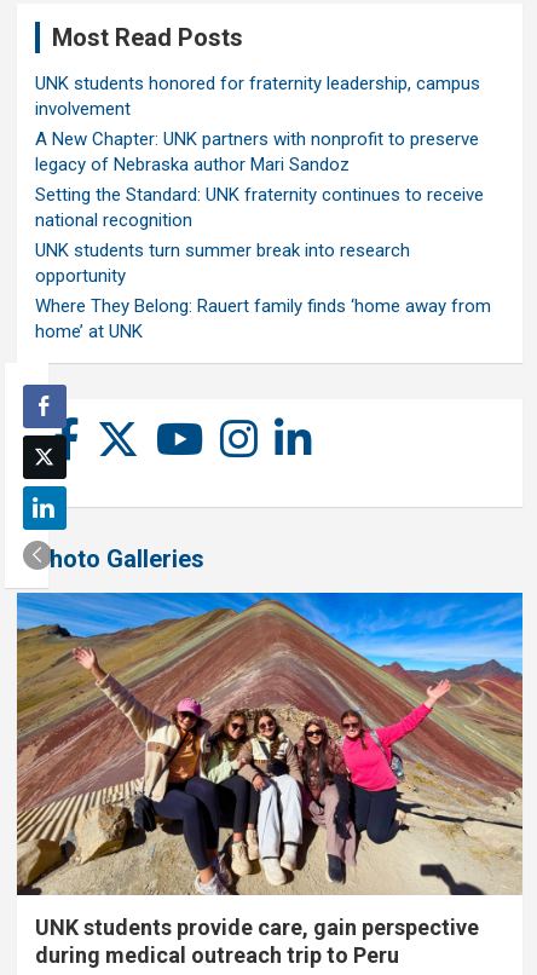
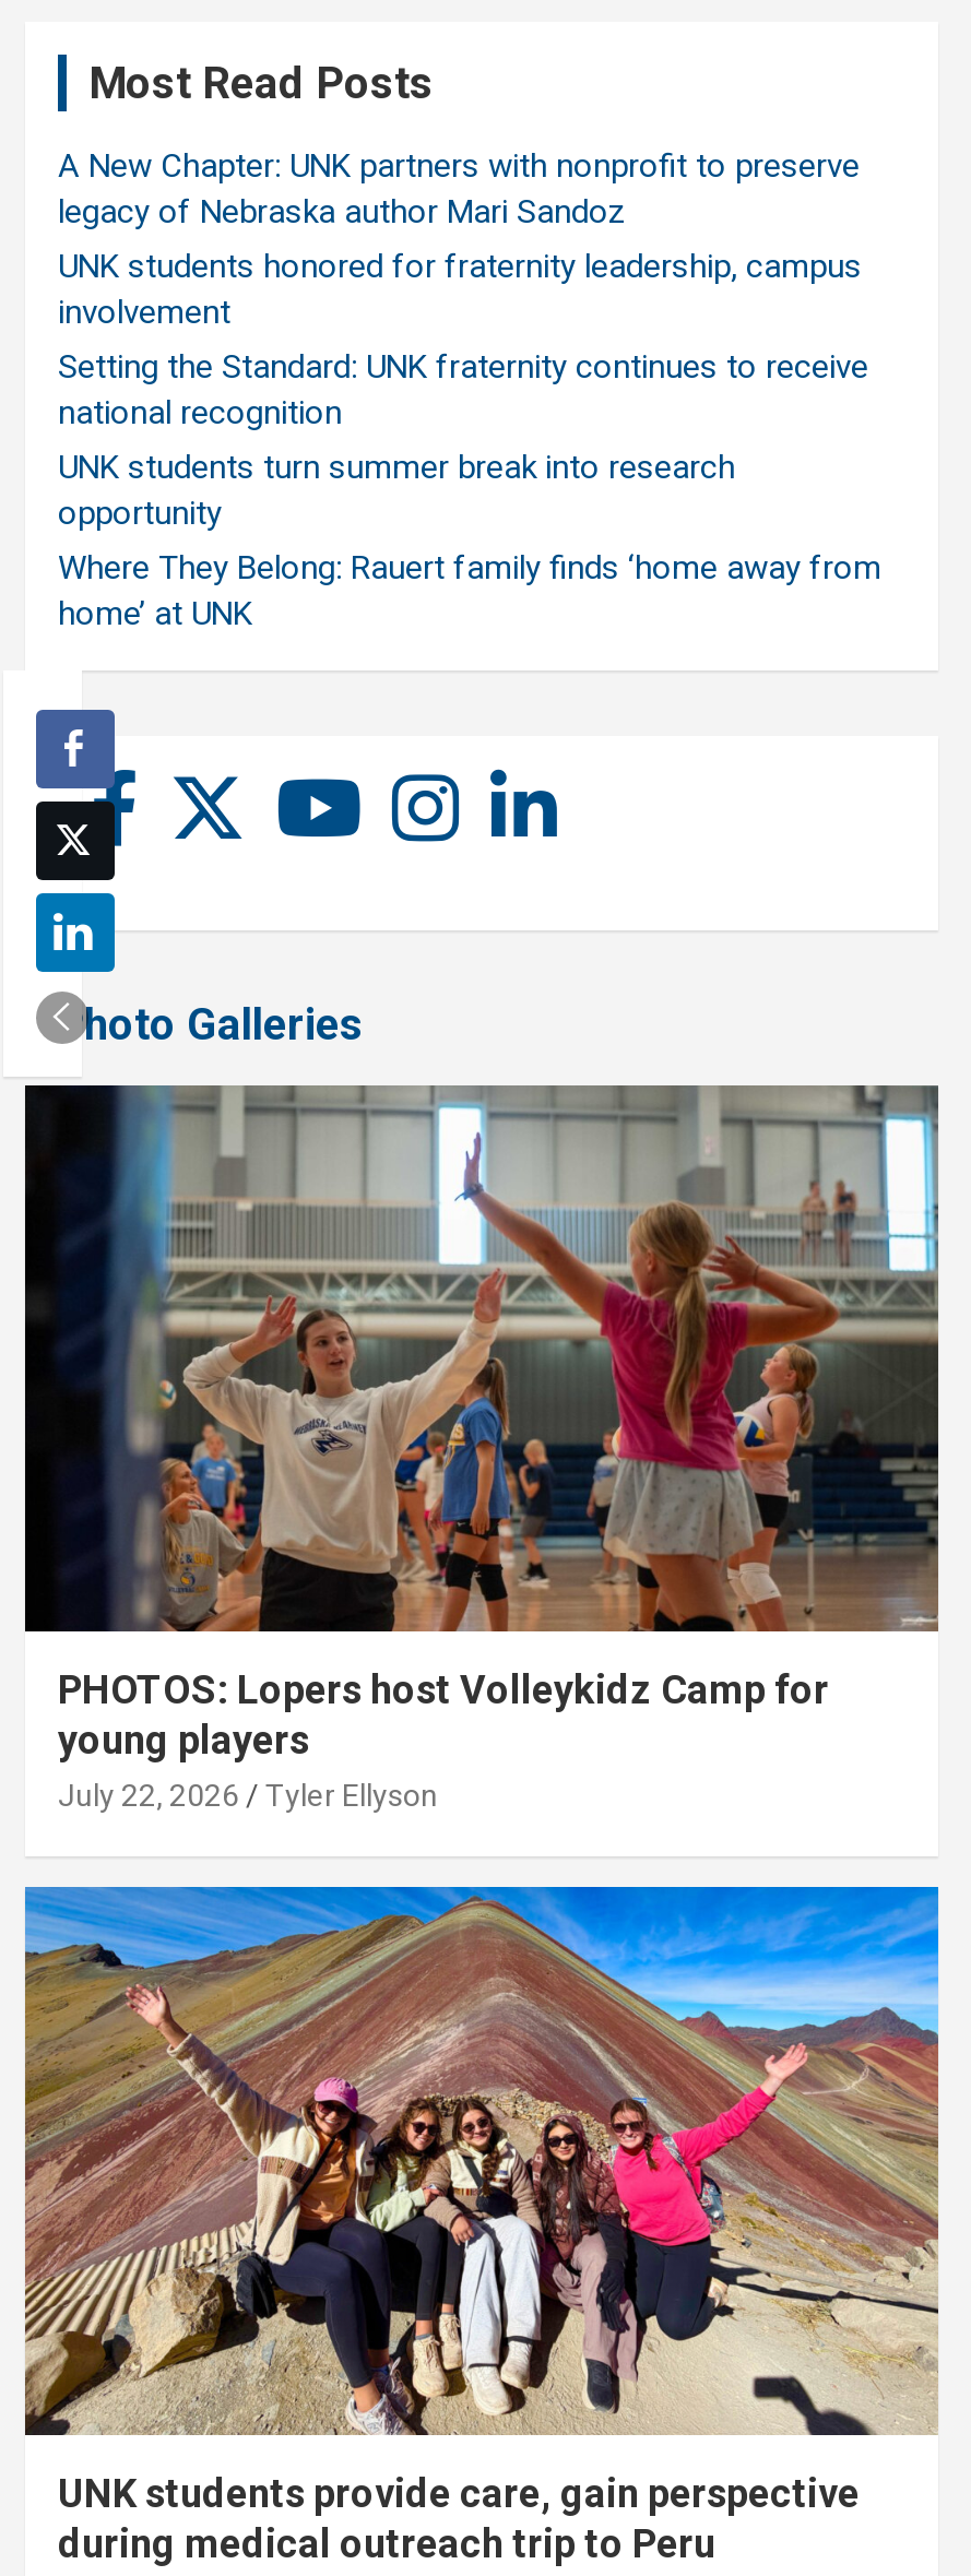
moved up: A New Chapter: UNK partners with nonprofit to preserve | legacy of Nebraska author Mari Sandoz

+ [image]
+ PHOTOS: Lopers host Volleykidz Camp for
+ young players
+ July 22, 2026
+ Tyler Ellyson
